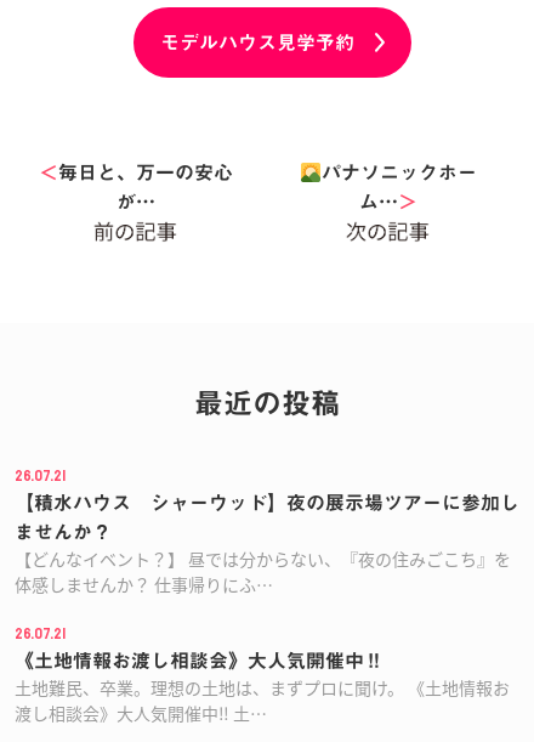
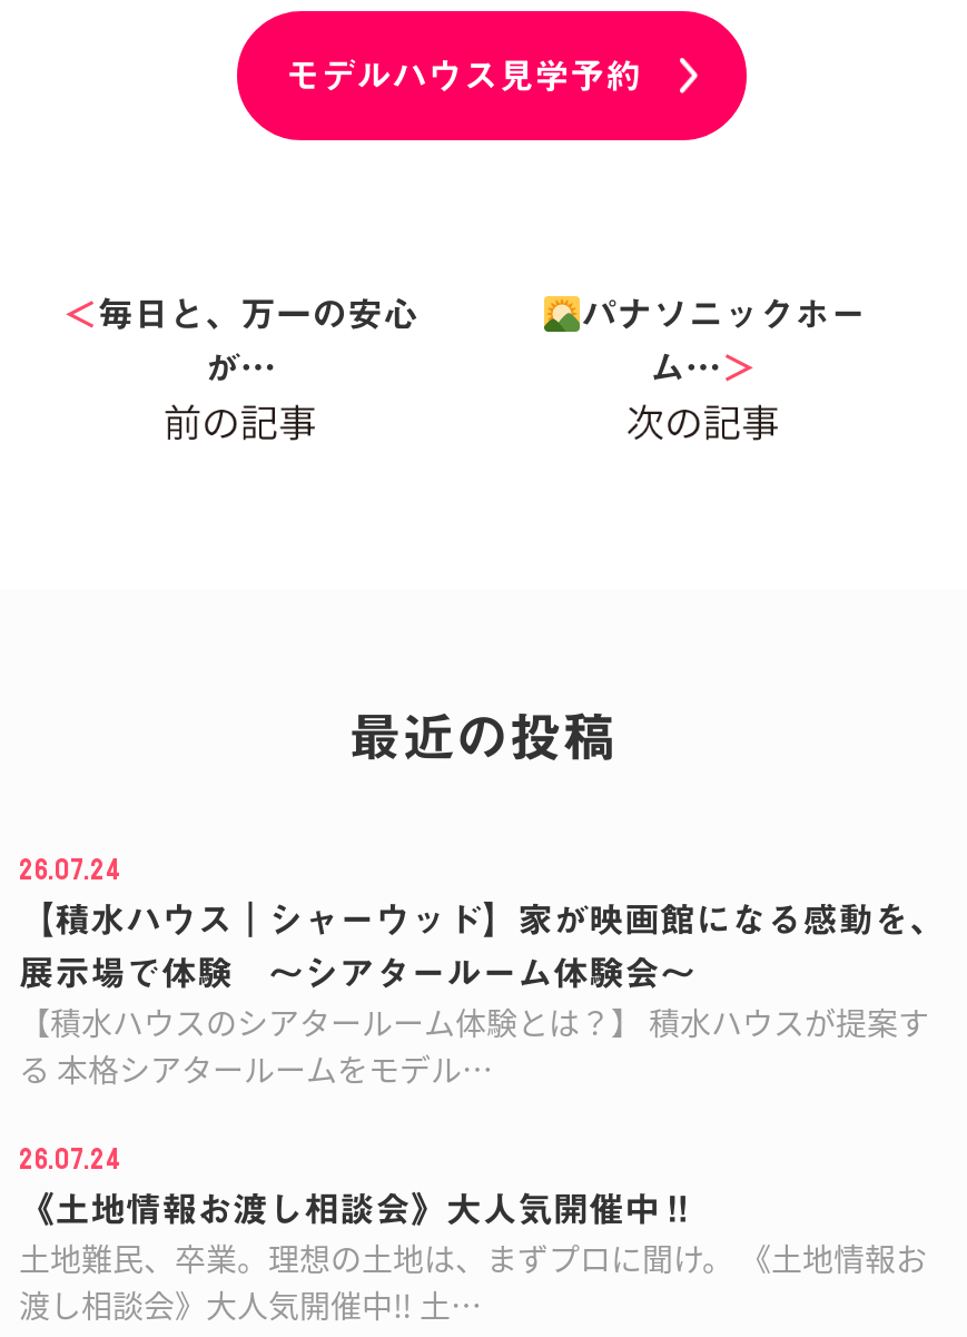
- 26.07.21
- 【積水ハウス シャーウッド】夜の展示場ツアーに参加し
+ 26.07.24
+ 【積水ハウス｜シャーウッド】家が映画館になる感動を、

- ませんか？
- 【どんなイベント？】 昼では分からない、『夜の住みごこち』を
- 体感しませんか？ 仕事帰りにふ…
+ 展示場で体験 ～シアタールーム体験会～
+ 【積水ハウスのシアタールーム体験とは？】 積水ハウスが提案す
+ る 本格シアタールームをモデル…

- 26.07.21
+ 26.07.24
